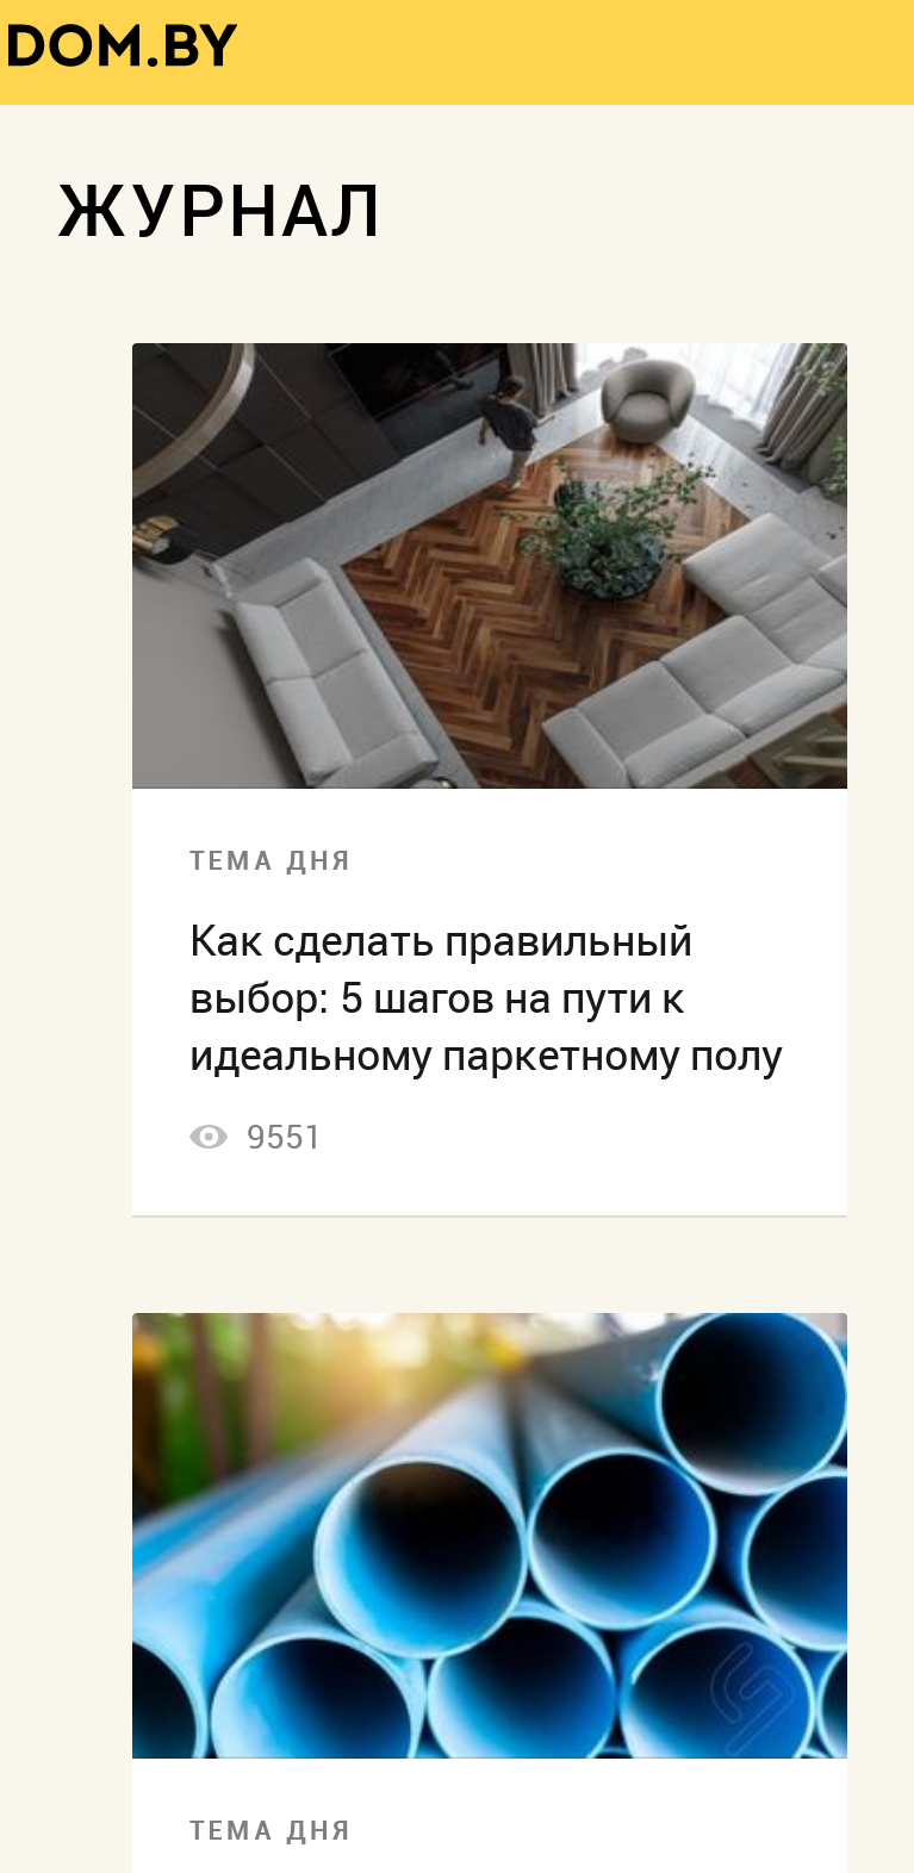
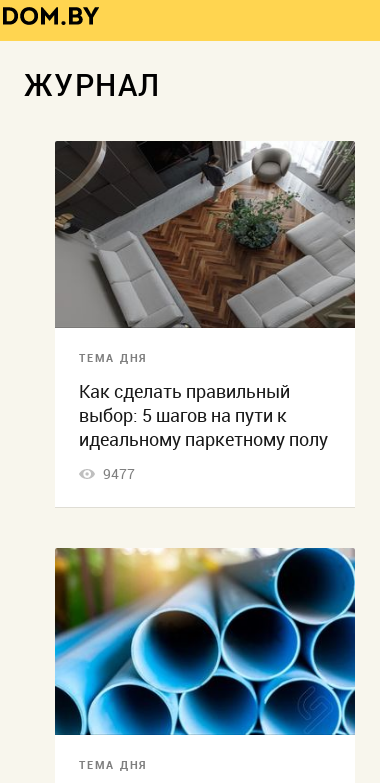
- 9551
+ 9477
